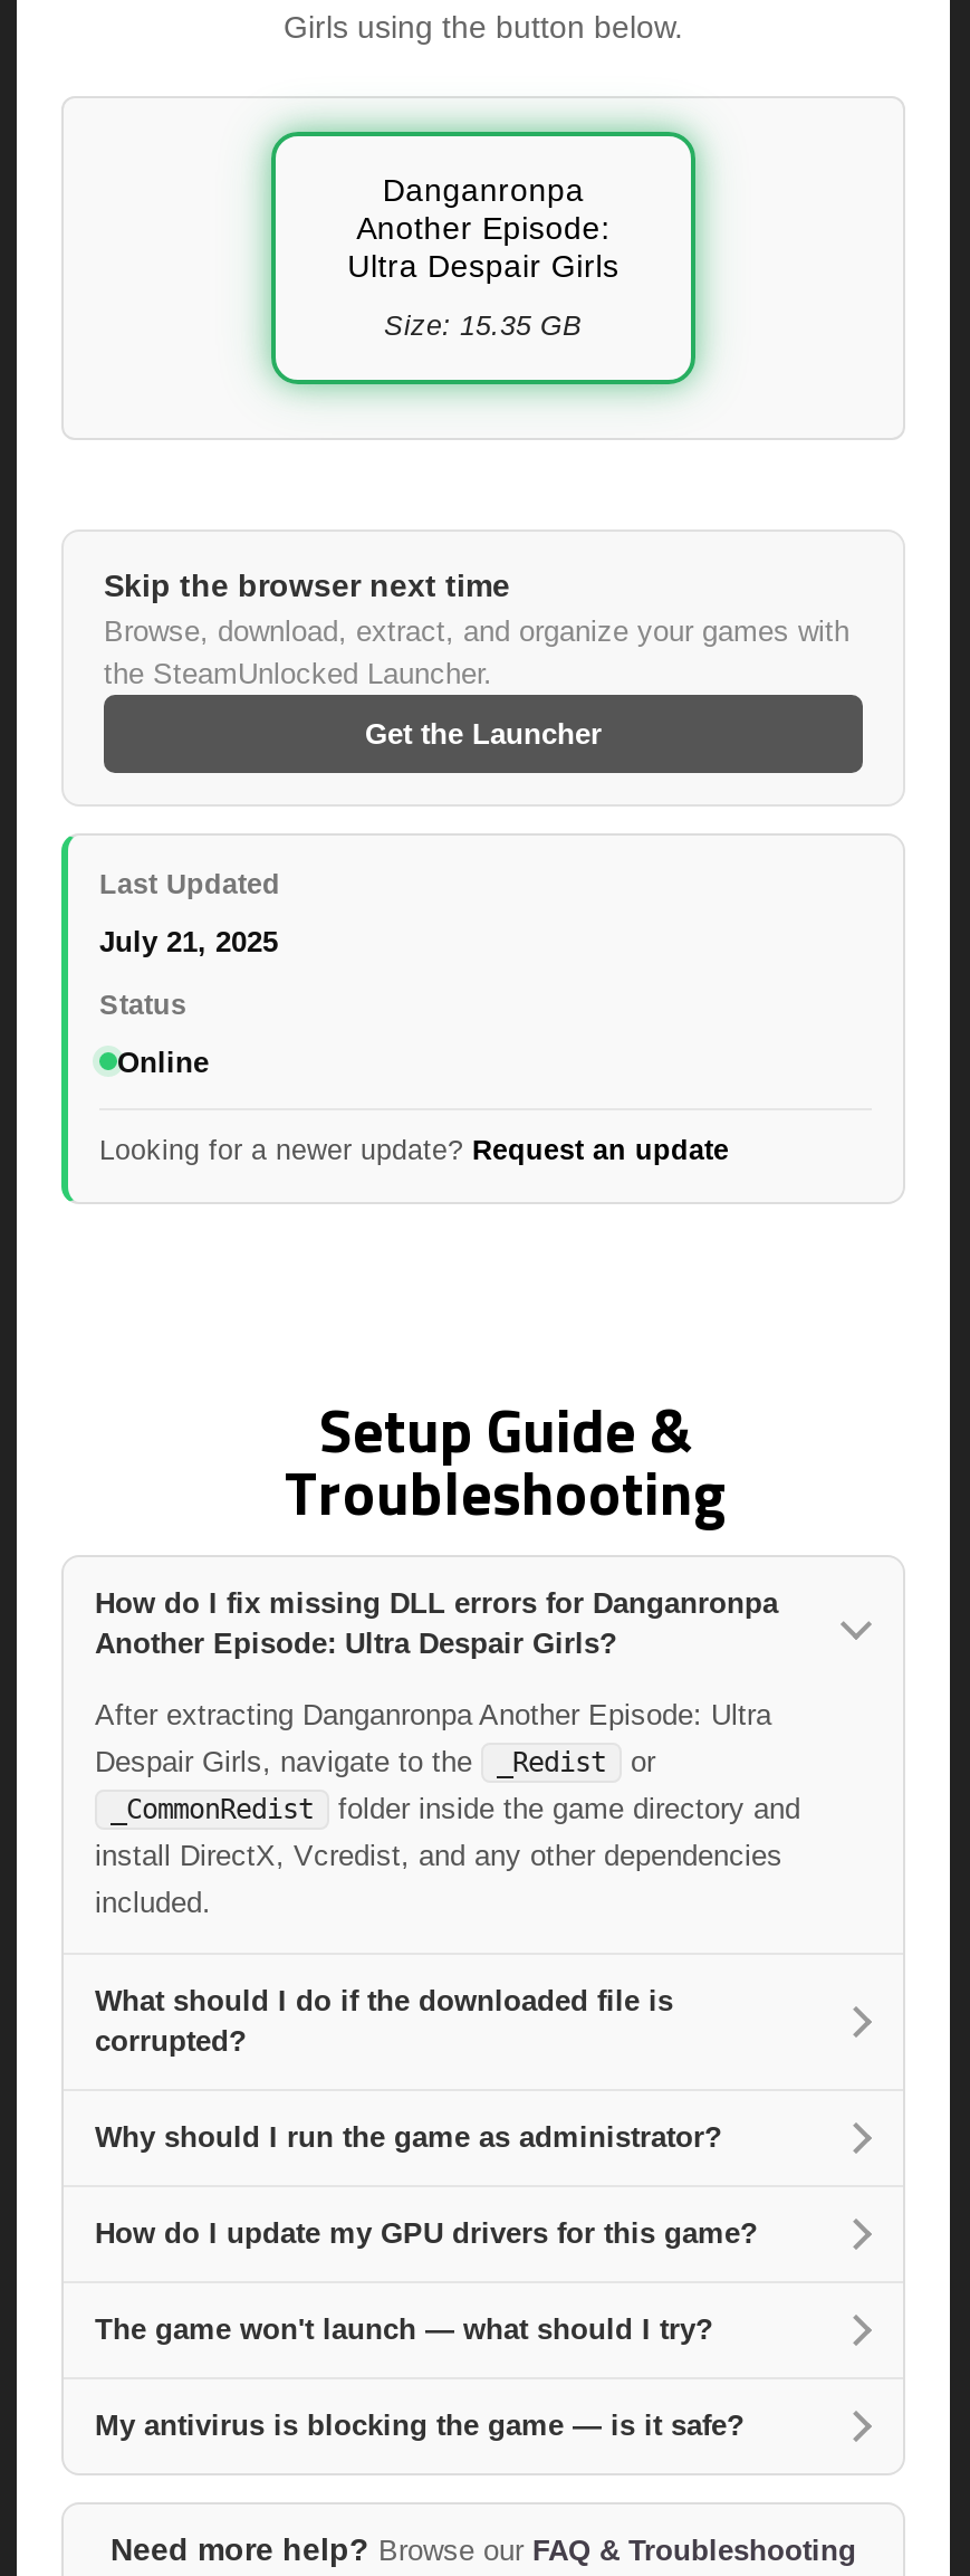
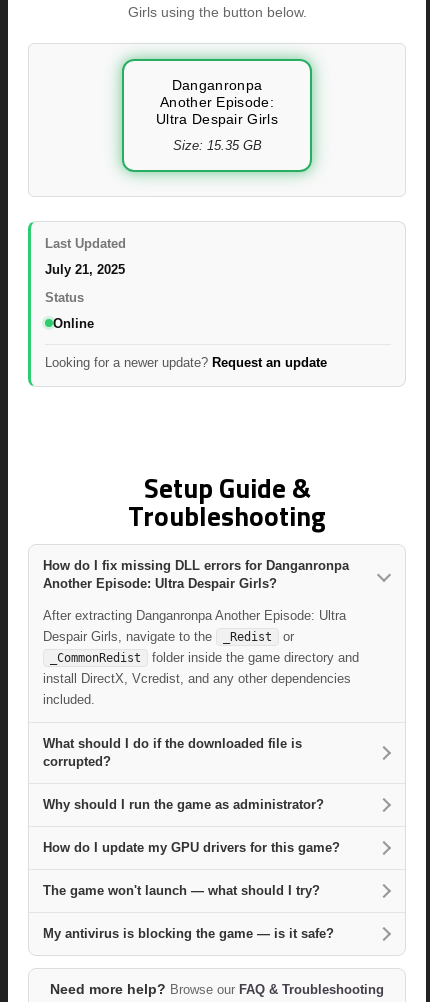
- Skip the browser next time
- Browse, download, extract, and organize your games with
- the SteamUnlocked Launcher.
- Get the Launcher
